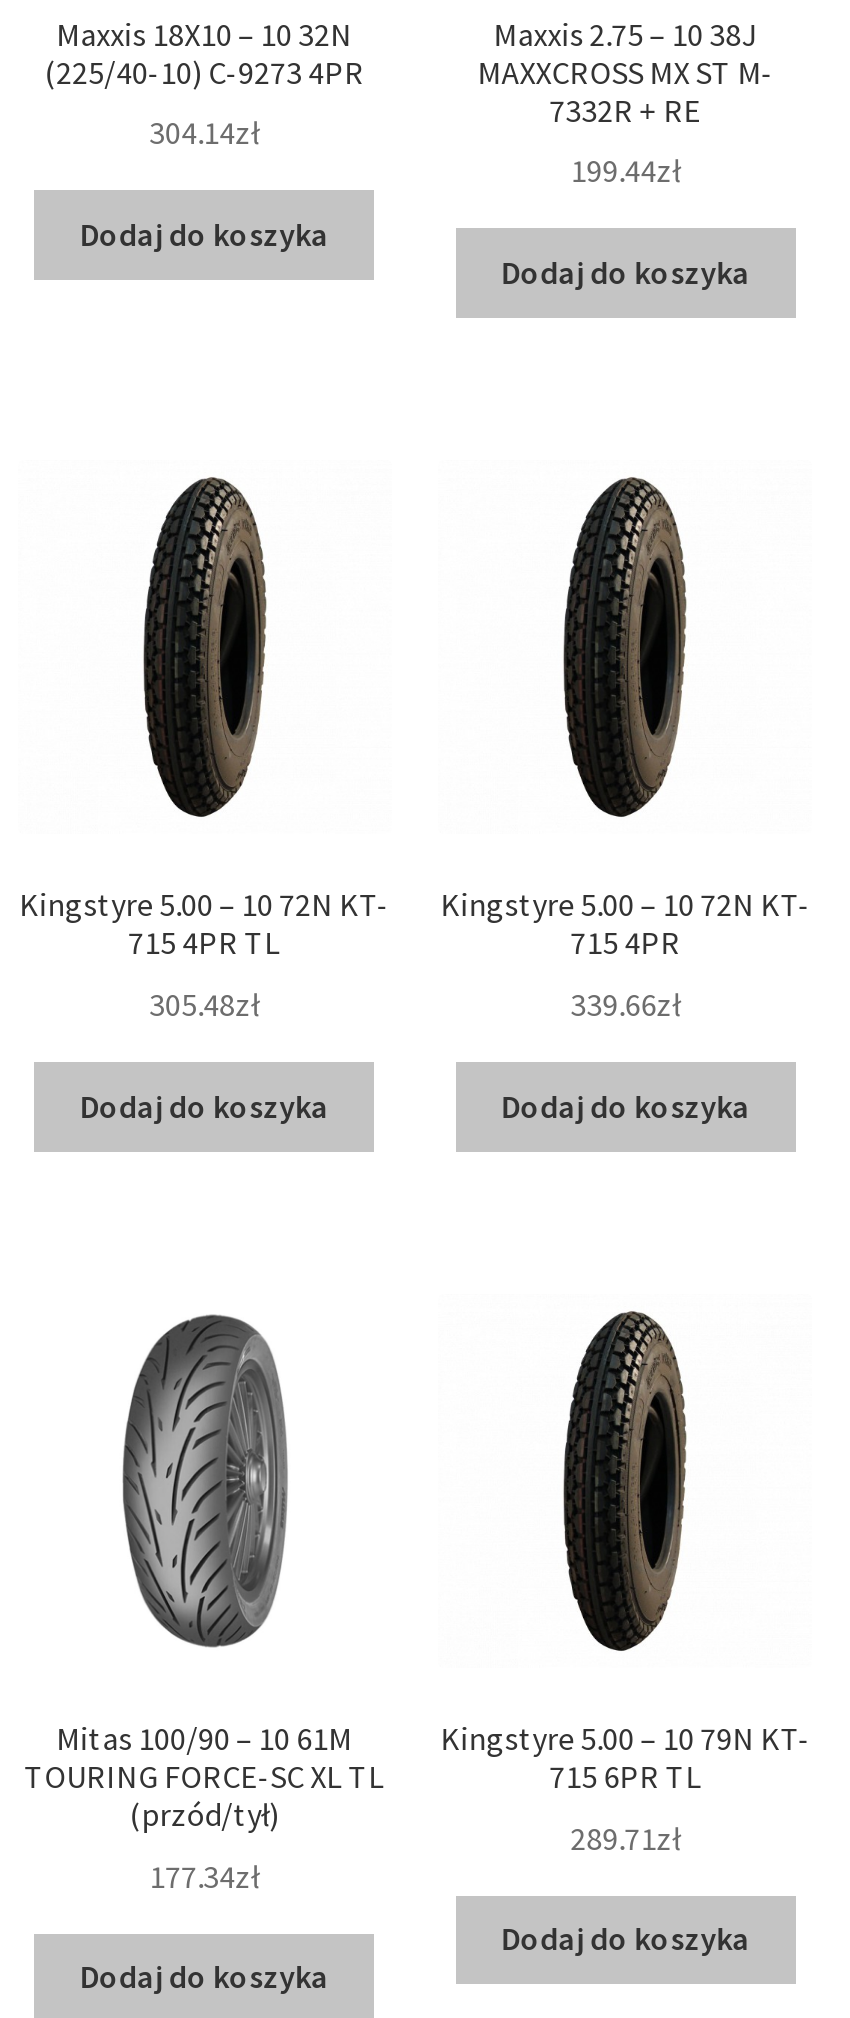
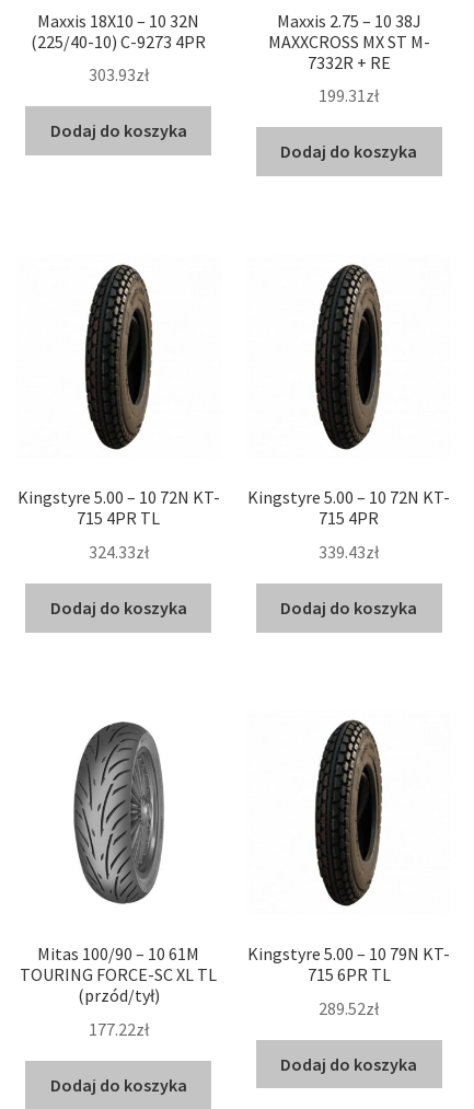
- 304.14zł
+ 303.93zł

- 199.44zł
+ 199.31zł

- 305.48zł
+ 324.33zł

- 339.66zł
+ 339.43zł

- 289.71zł
+ 289.52zł

- 177.34zł
+ 177.22zł
